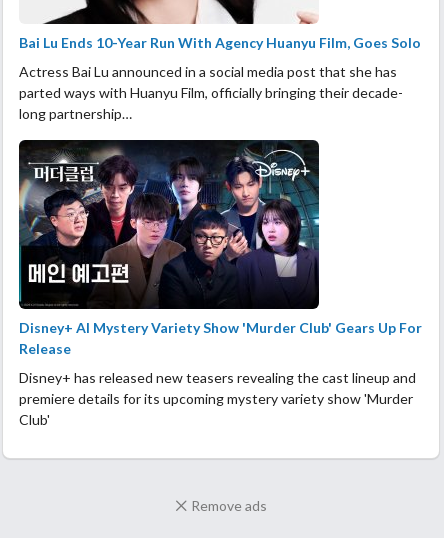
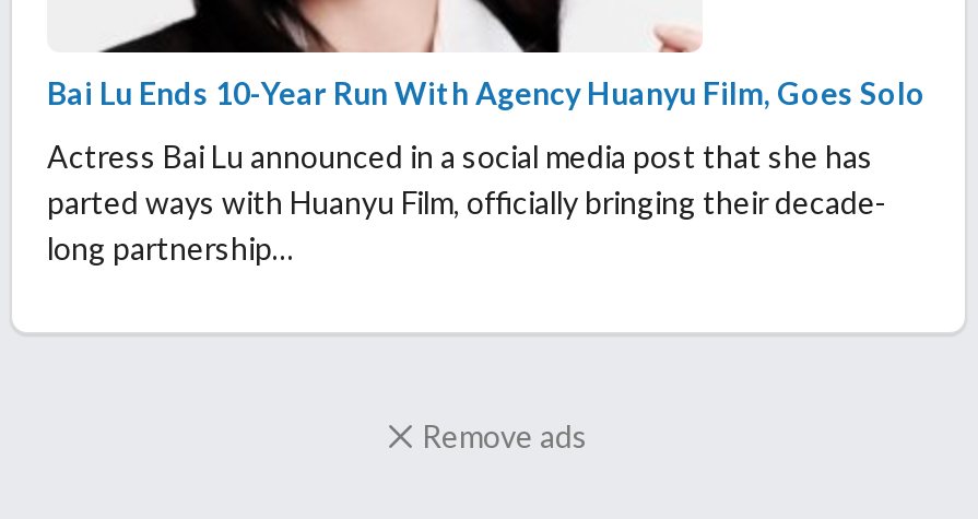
- [image]
- Disney+ AI Mystery Variety Show 'Murder Club' Gears Up For
- Release
- Disney+ has released new teasers revealing the cast lineup and
- premiere details for its upcoming mystery variety show 'Murder
- Club'
